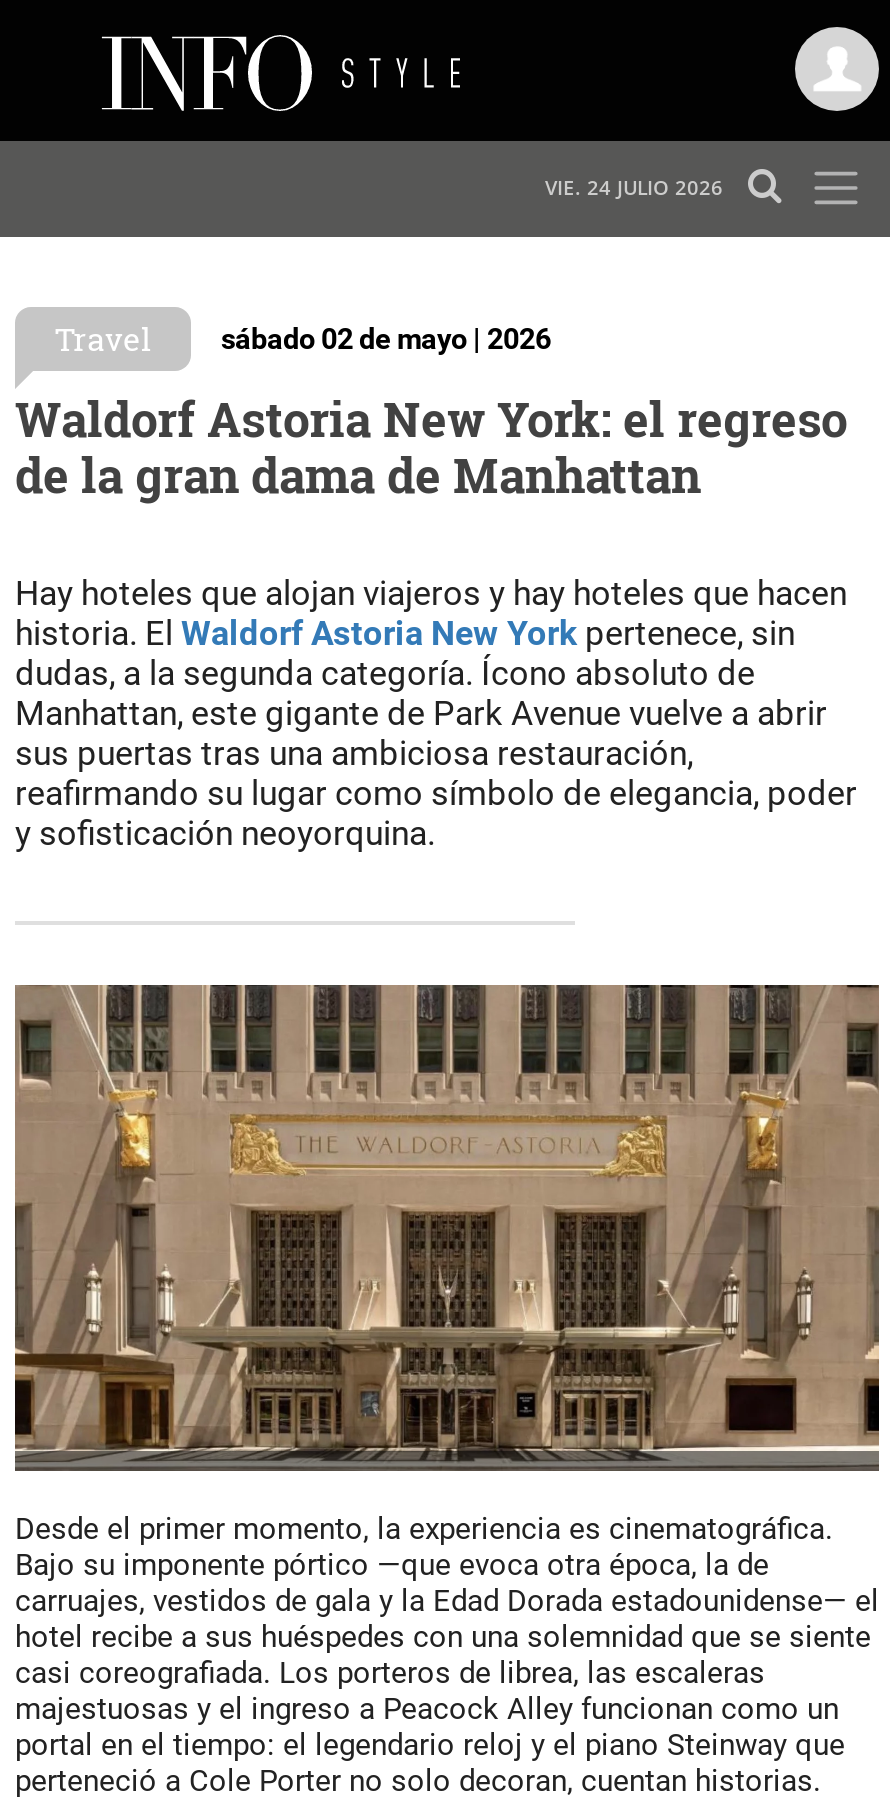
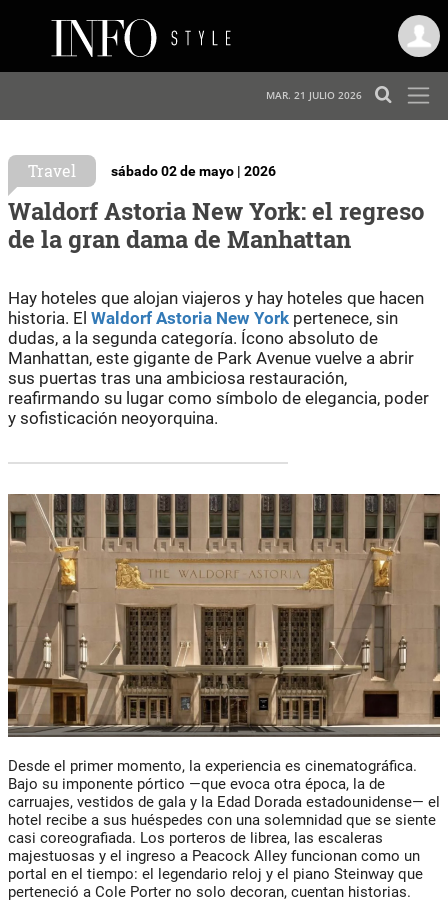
- VIE. 24 JULIO 2026
+ MAR. 21 JULIO 2026
